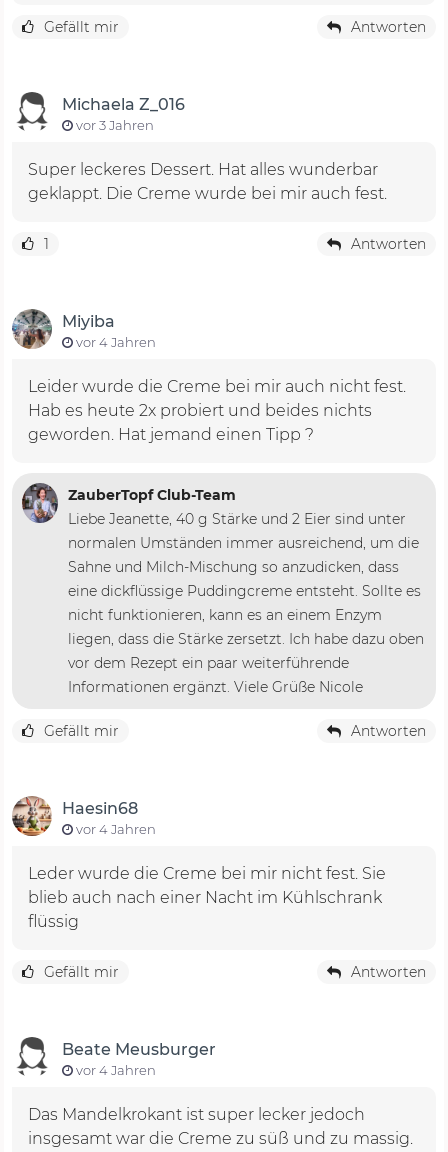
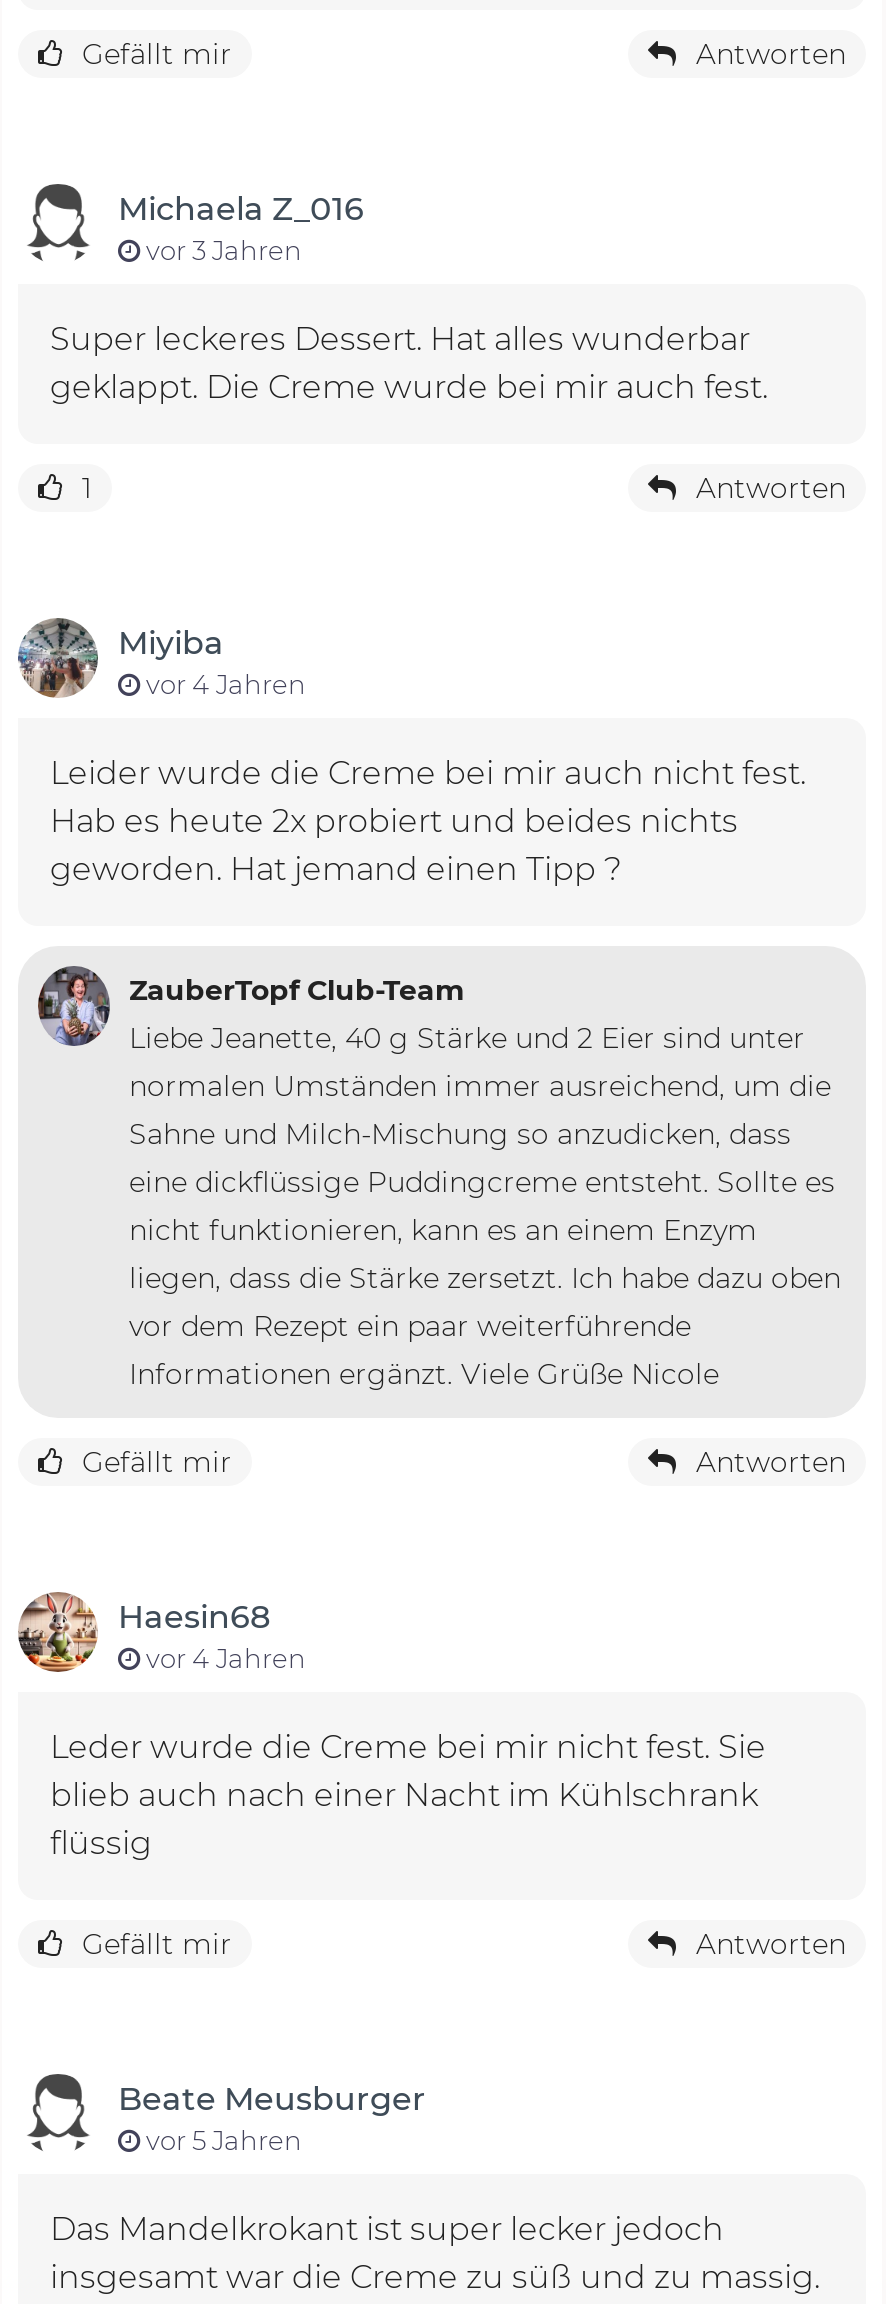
- vor 4 Jahren
+ vor 5 Jahren
